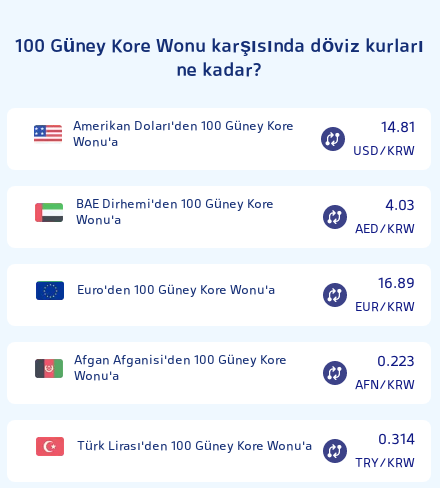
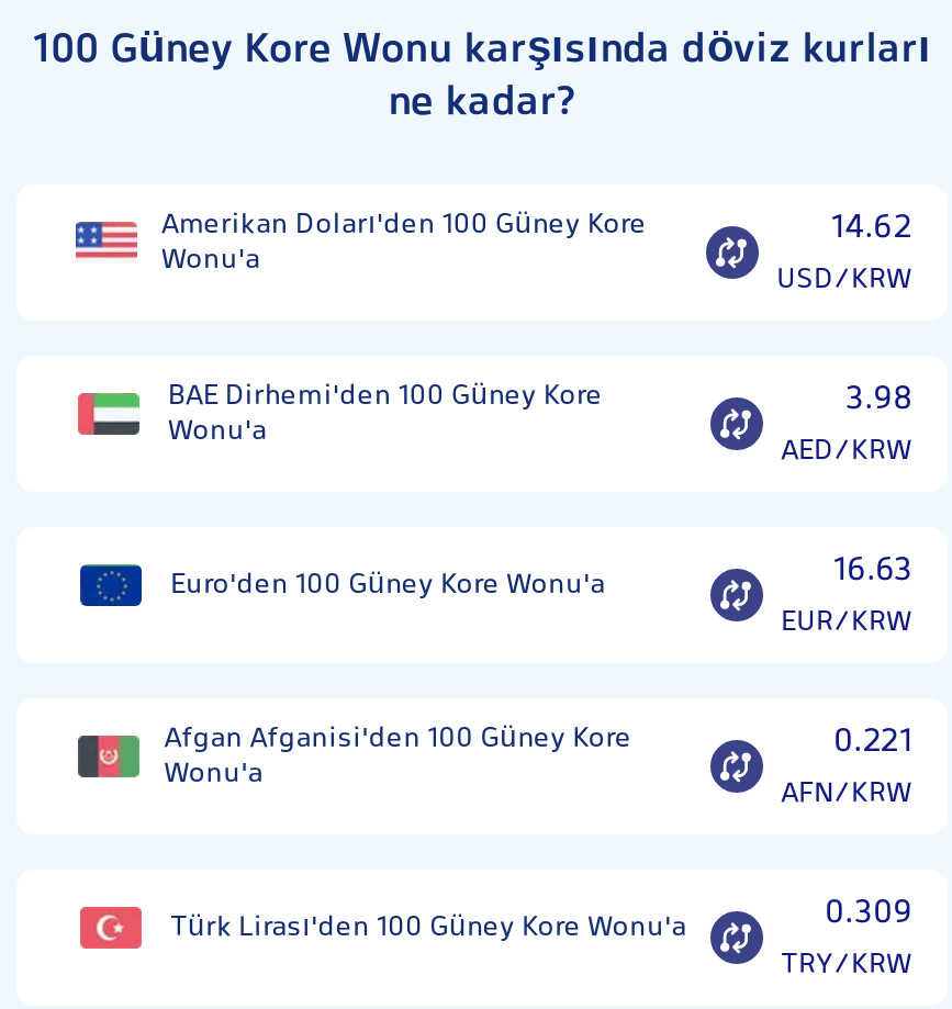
- 14.81
+ 14.62

- 4.03
+ 3.98

- 16.89
+ 16.63

- 0.223
+ 0.221

- 0.314
+ 0.309
